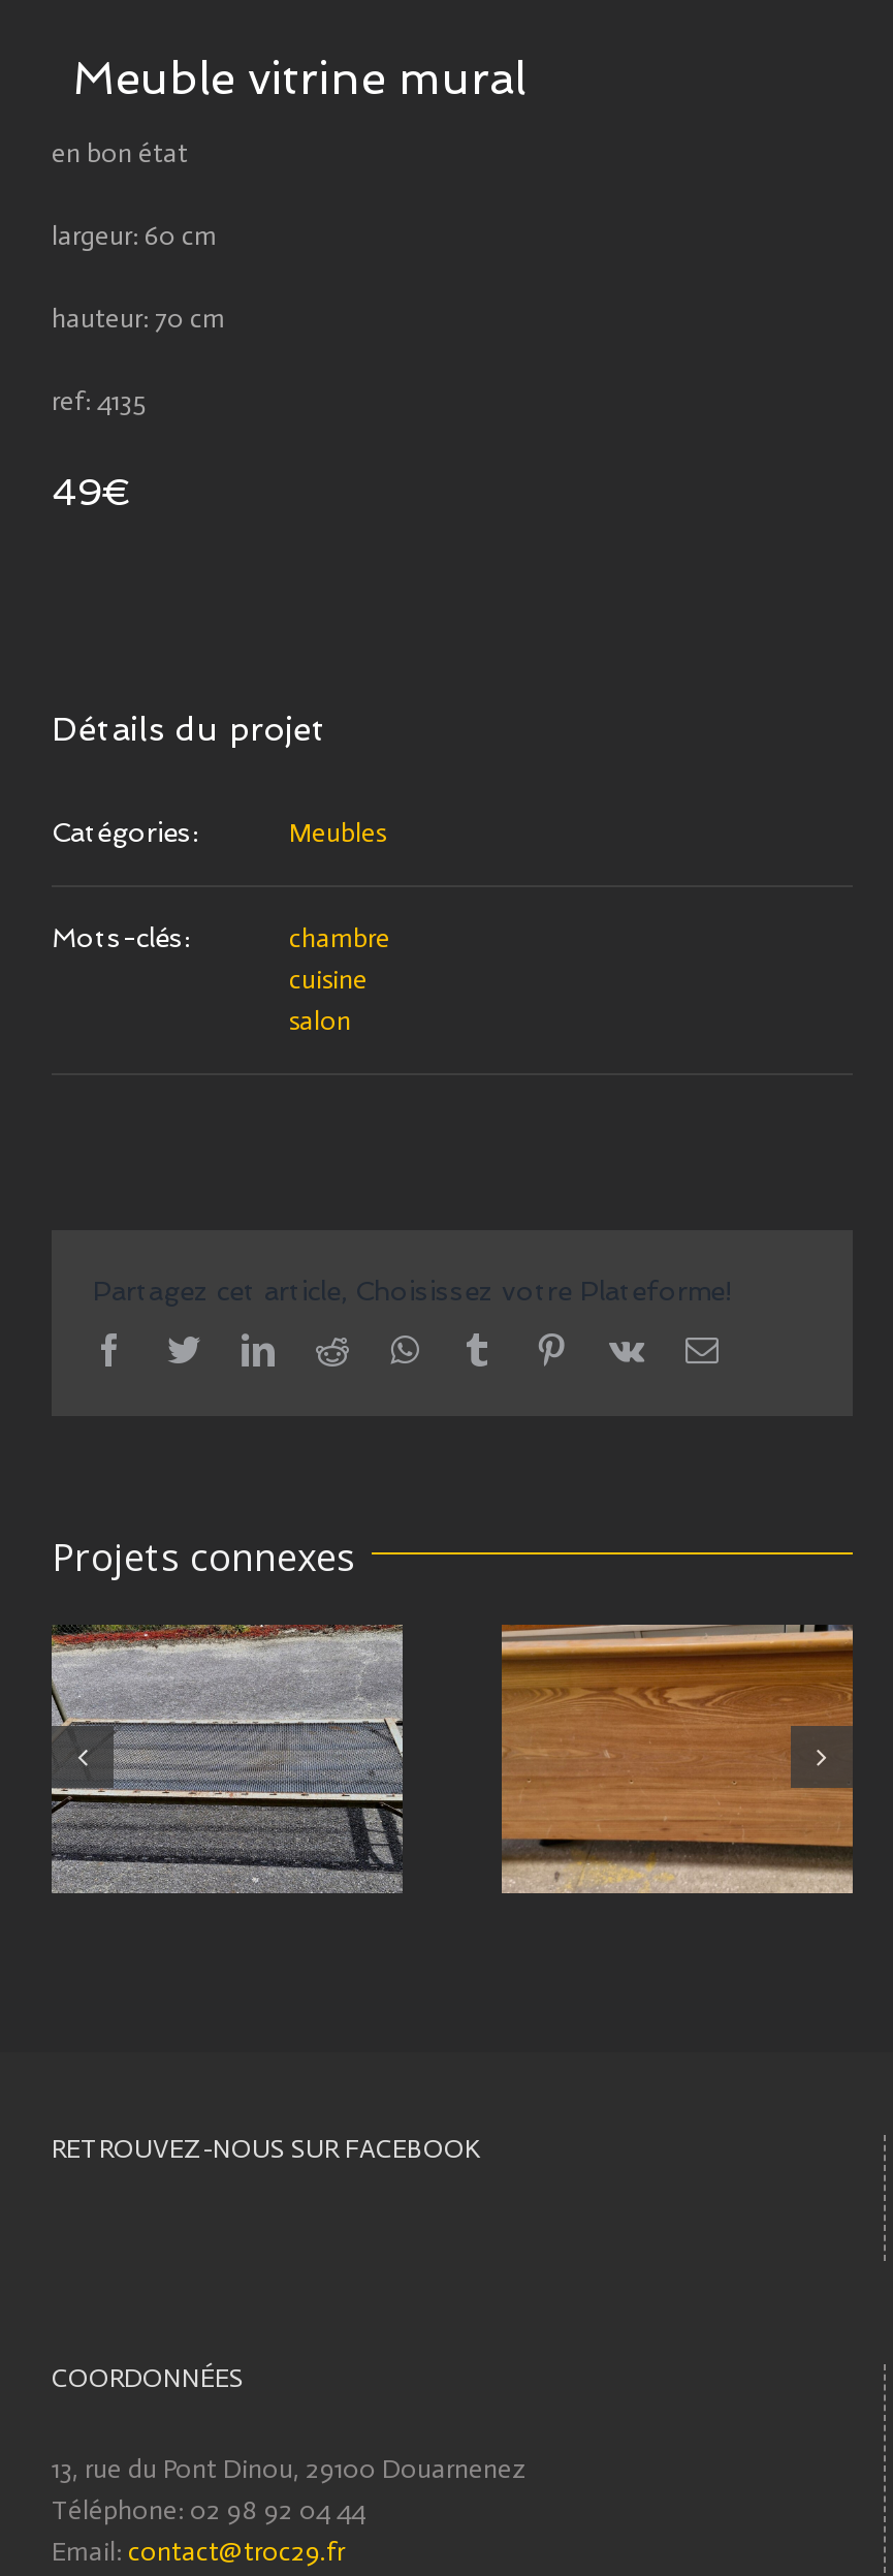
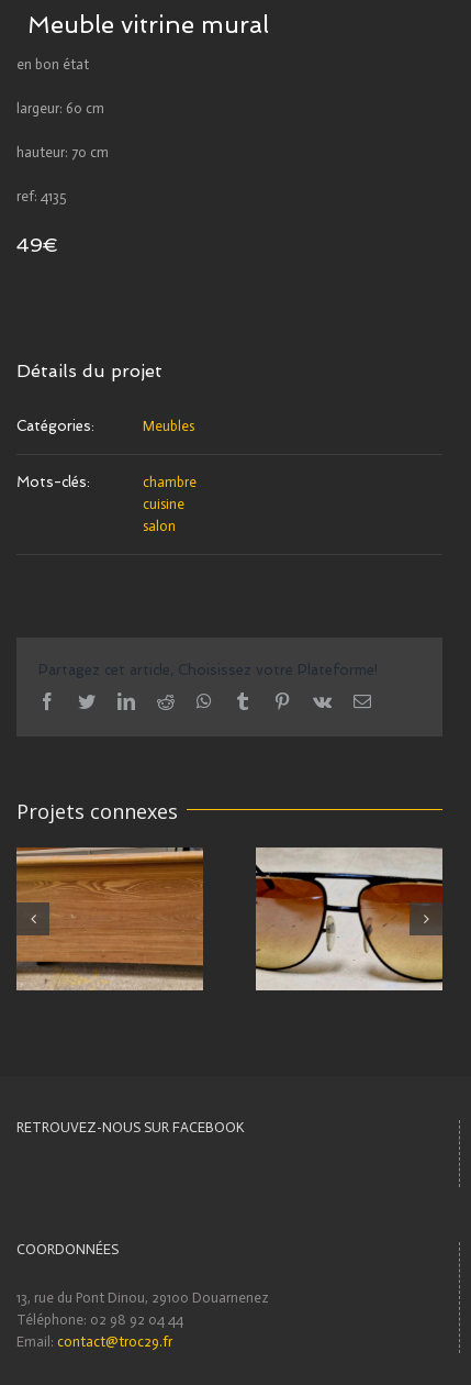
- [image]
+ [image]

- [image]
+ [image]
